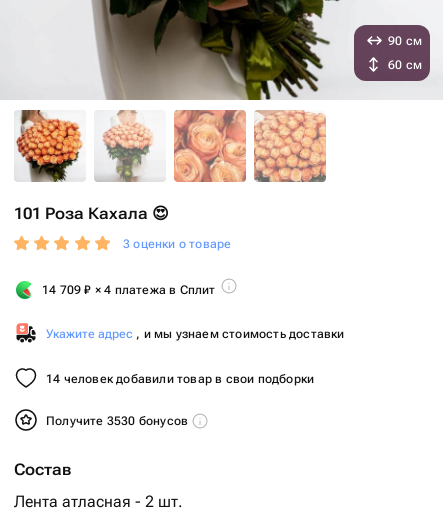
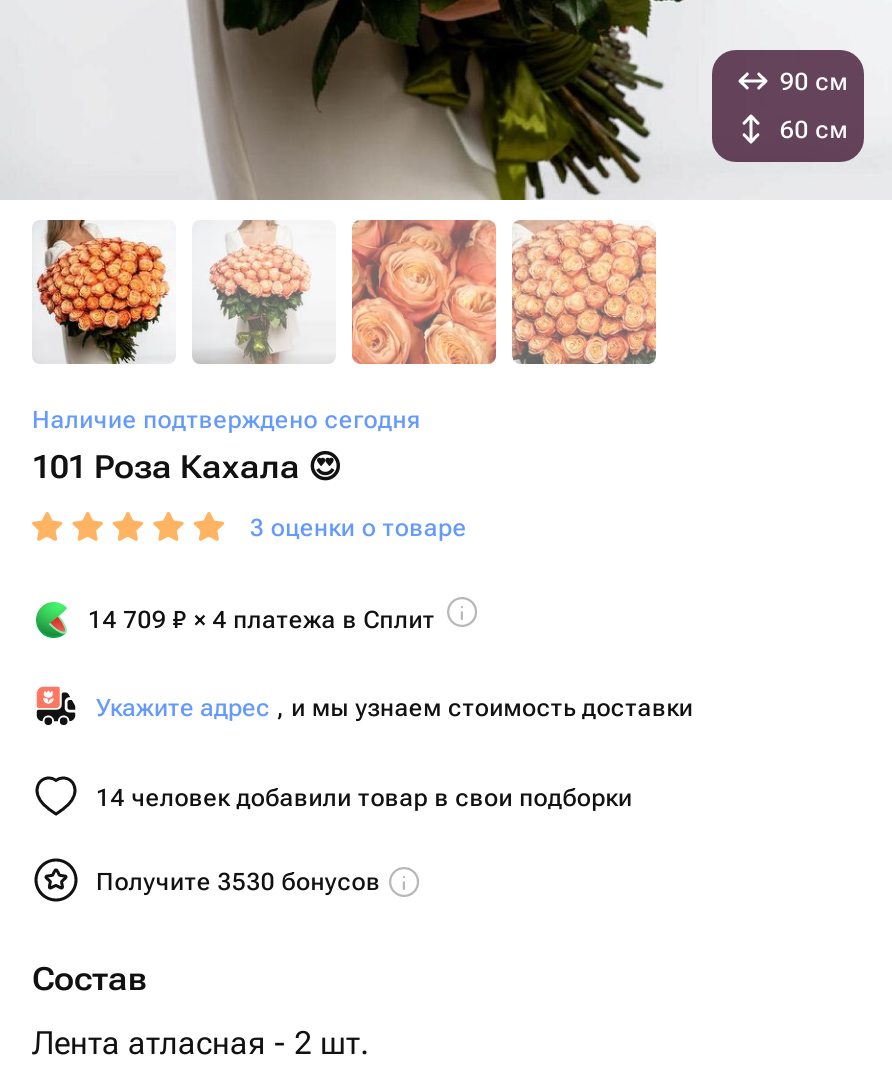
+ Наличие подтверждено сегодня
